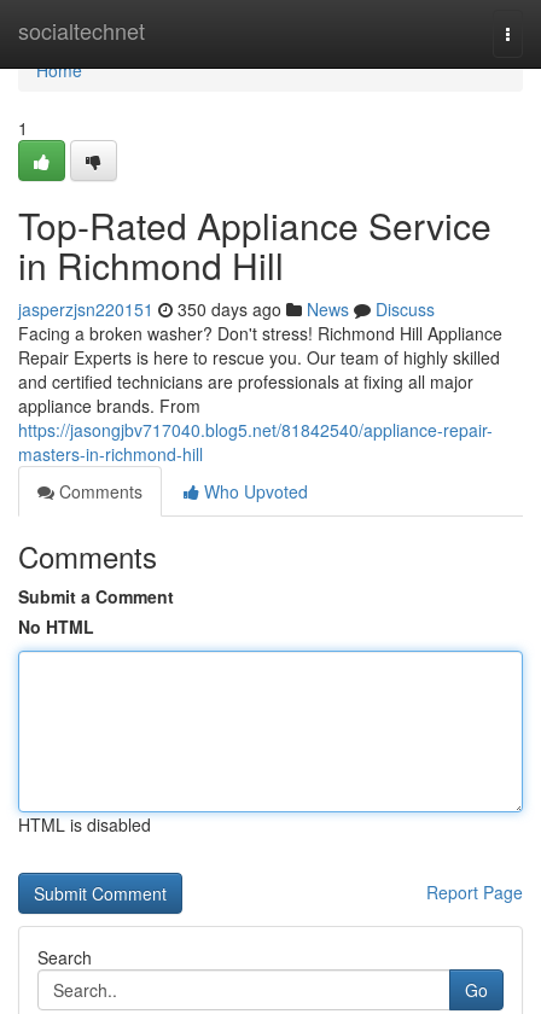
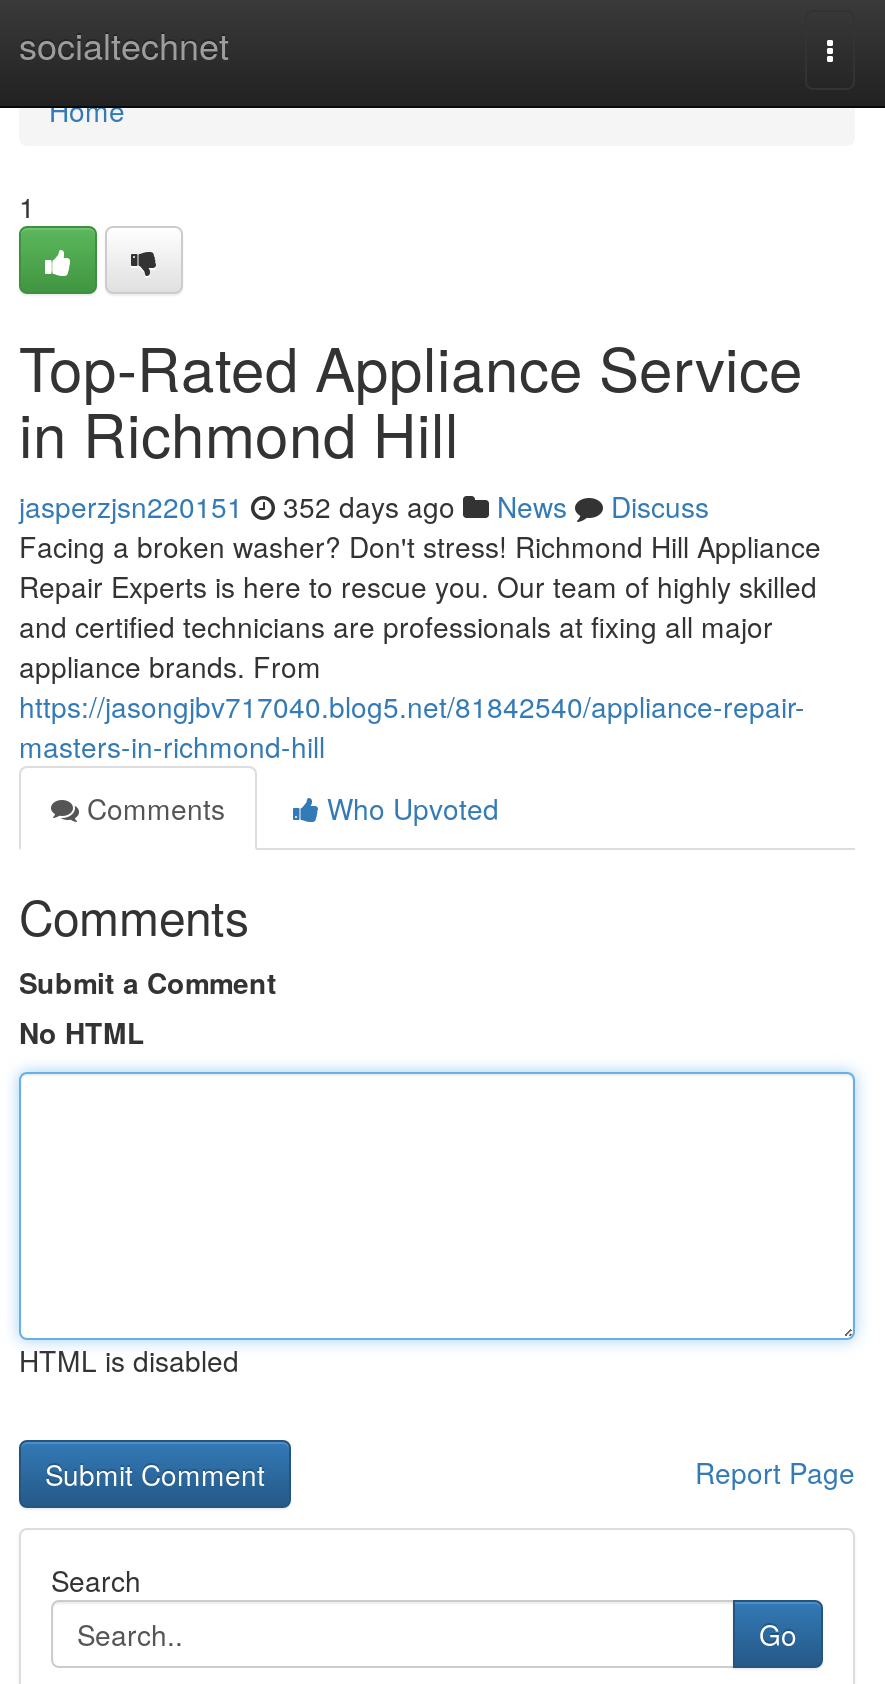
- jasperzjsn220151 350 days ago News Discuss
+ jasperzjsn220151 352 days ago News Discuss
